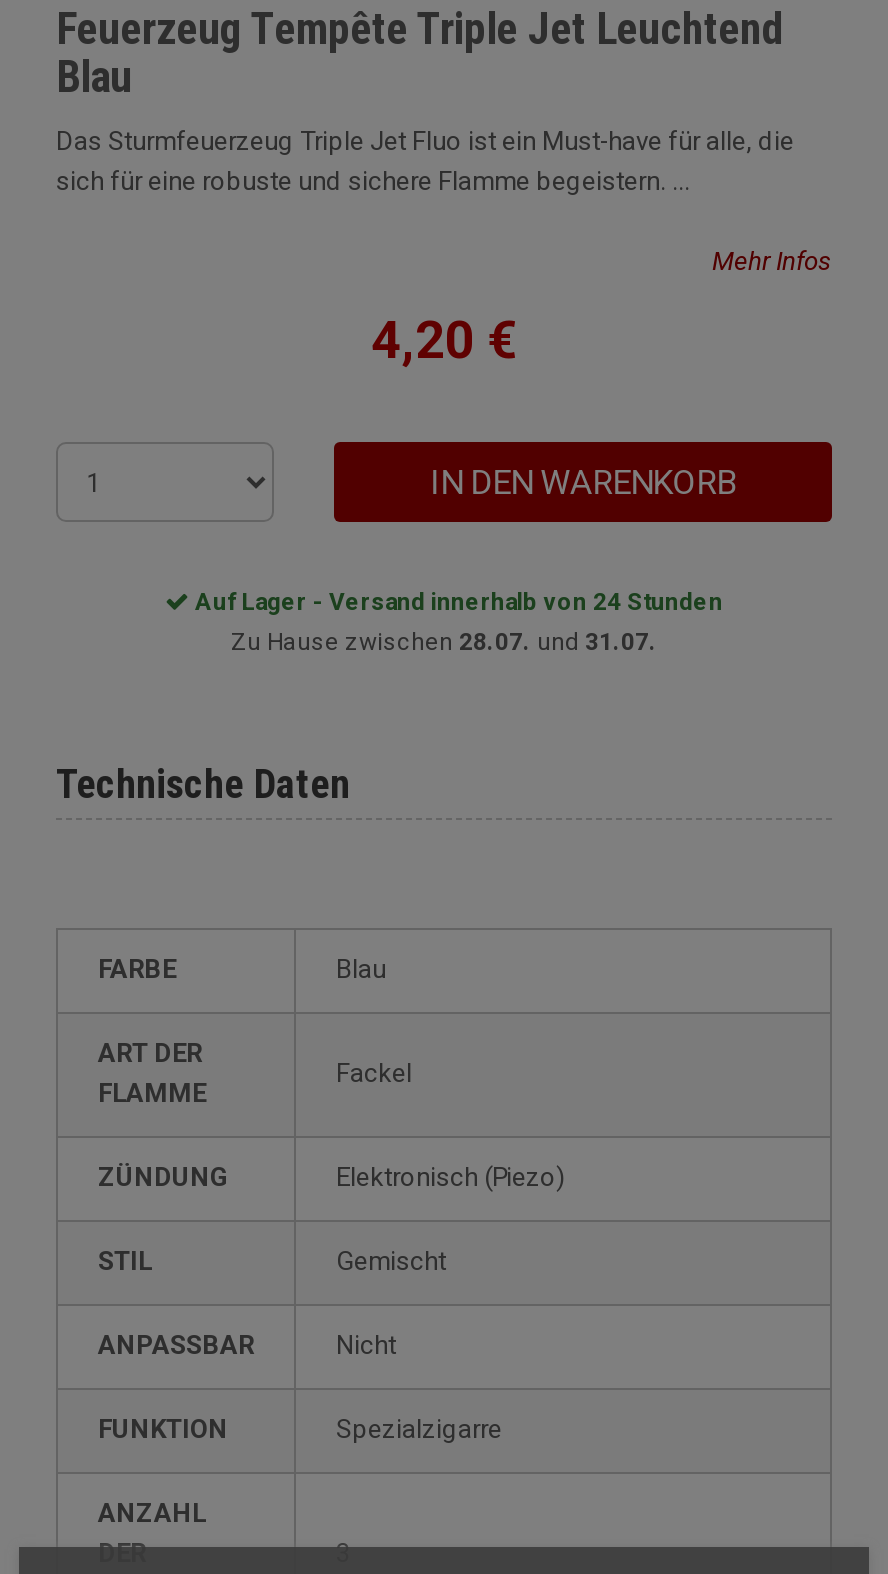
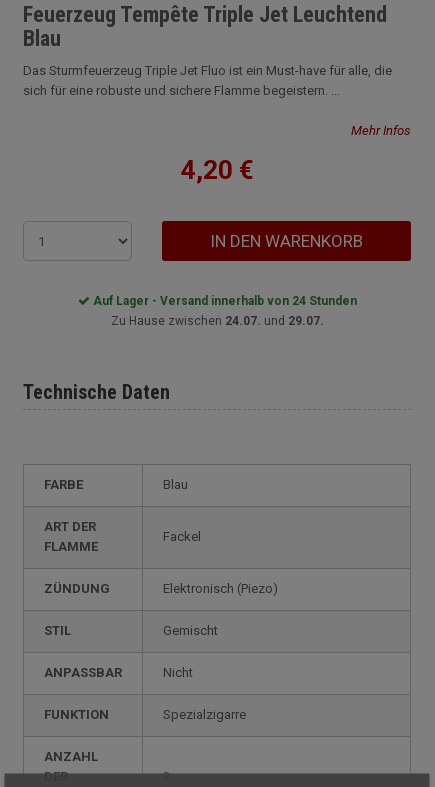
- Zu Hause zwischen 28.07. und 31.07.
+ Zu Hause zwischen 24.07. und 29.07.
